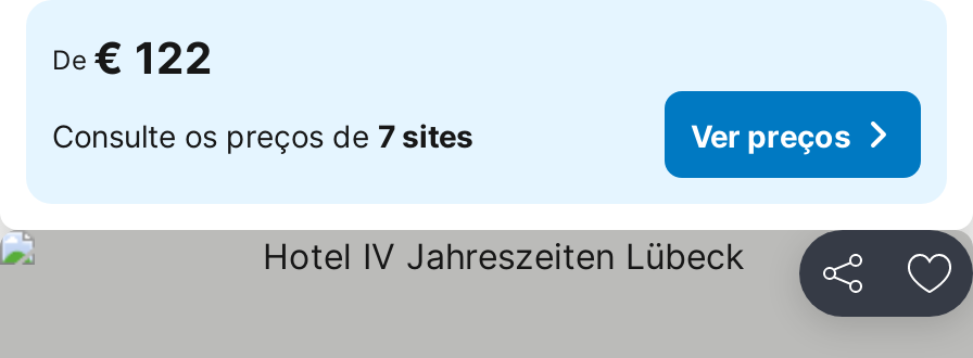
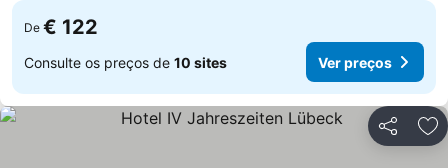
- Consulte os preços de 7 sites
+ Consulte os preços de 10 sites
